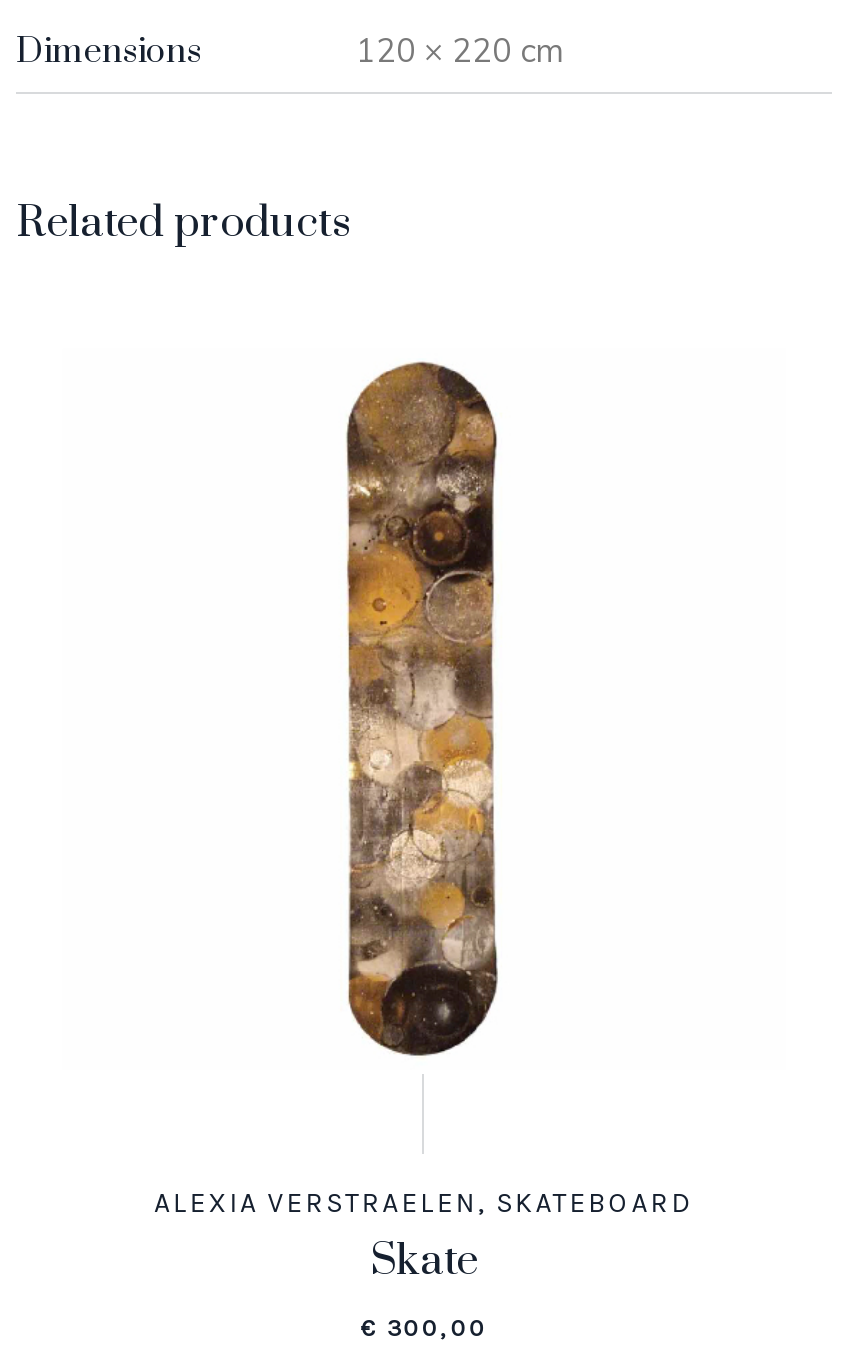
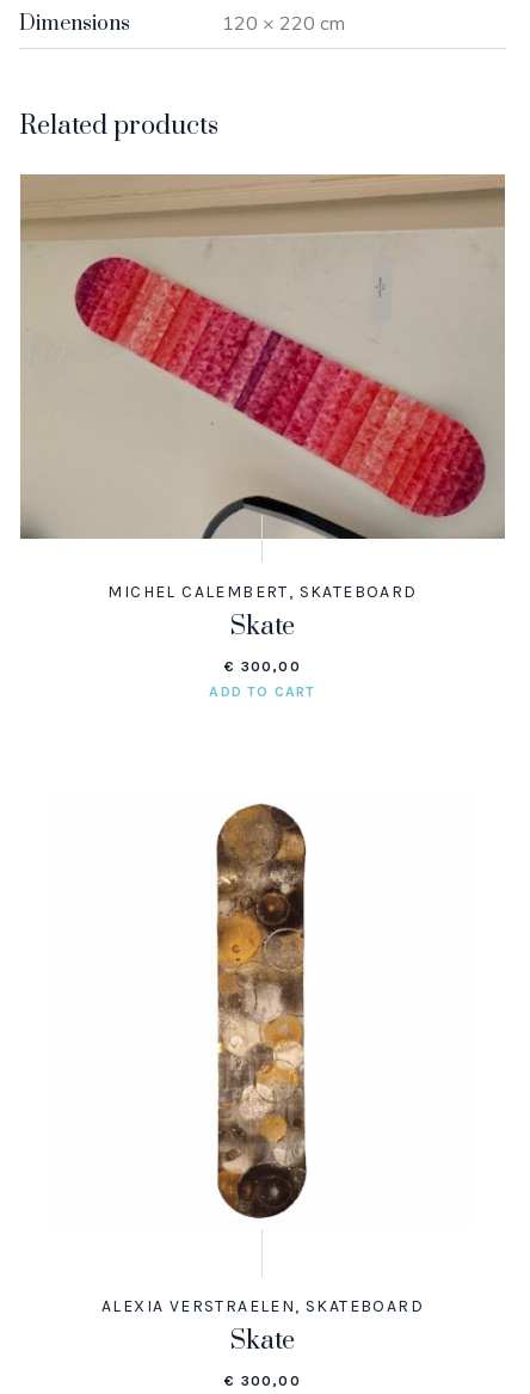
+ [image]
+ MICHEL CALEMBERT, SKATEBOARD
+ Skate
+ € 300,00
+ ADD TO CART
